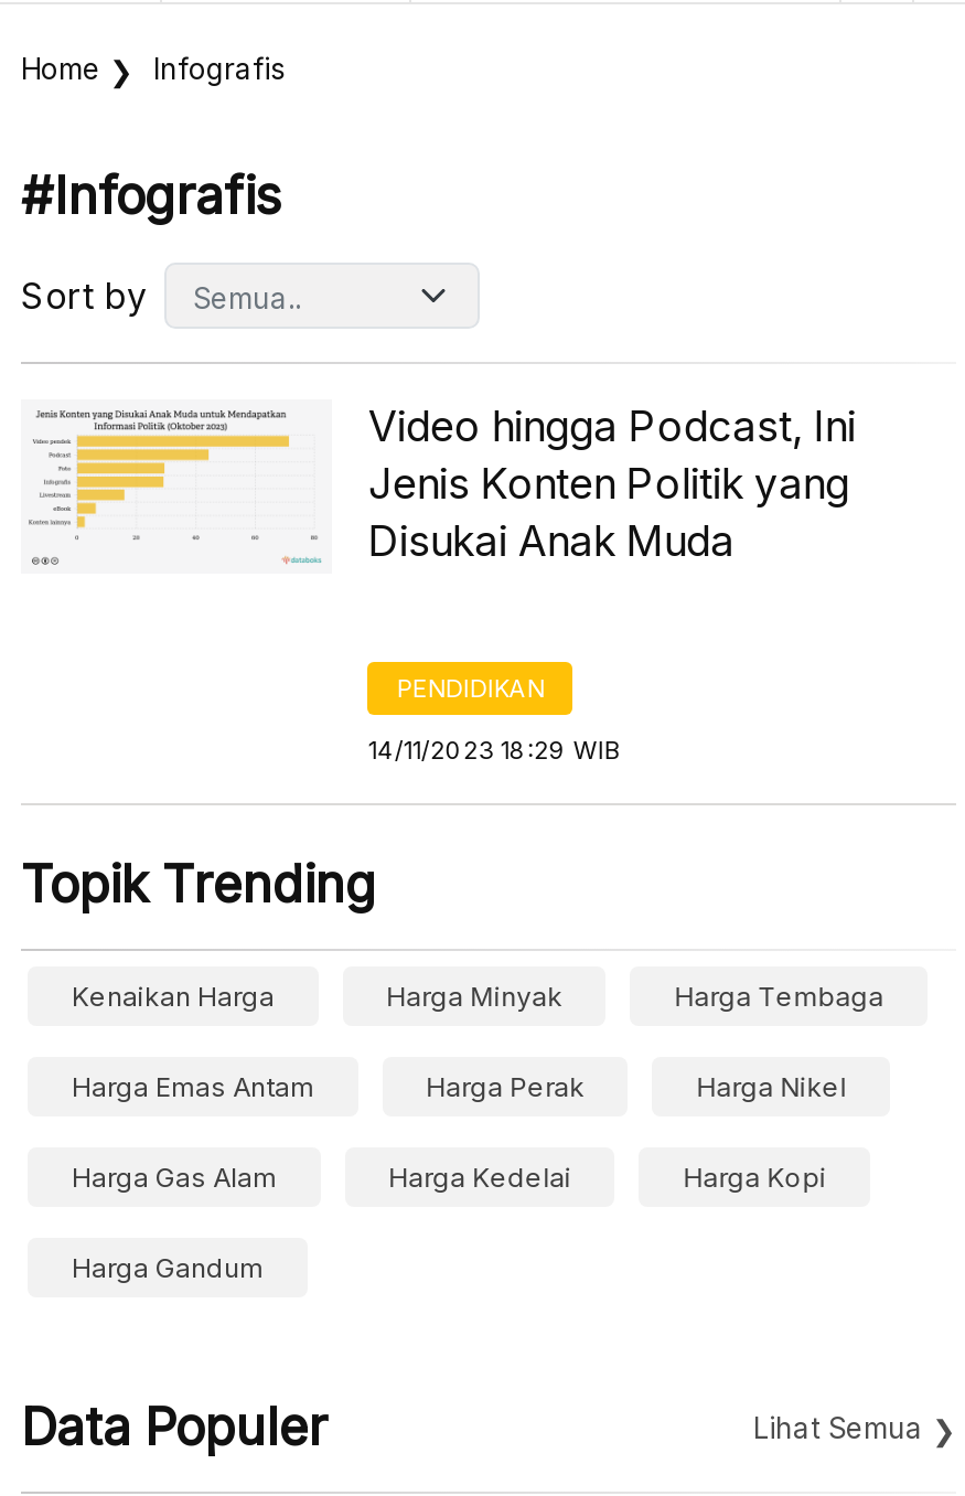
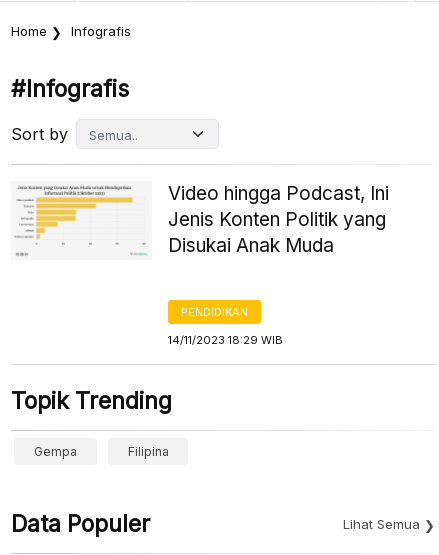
- Kenaikan Harga
- Harga Minyak
- Harga Tembaga
- Harga Emas Antam
- Harga Perak
- Harga Nikel
- Harga Gas Alam
- Harga Kedelai
- Harga Kopi
- Harga Gandum
+ Gempa
+ Filipina
